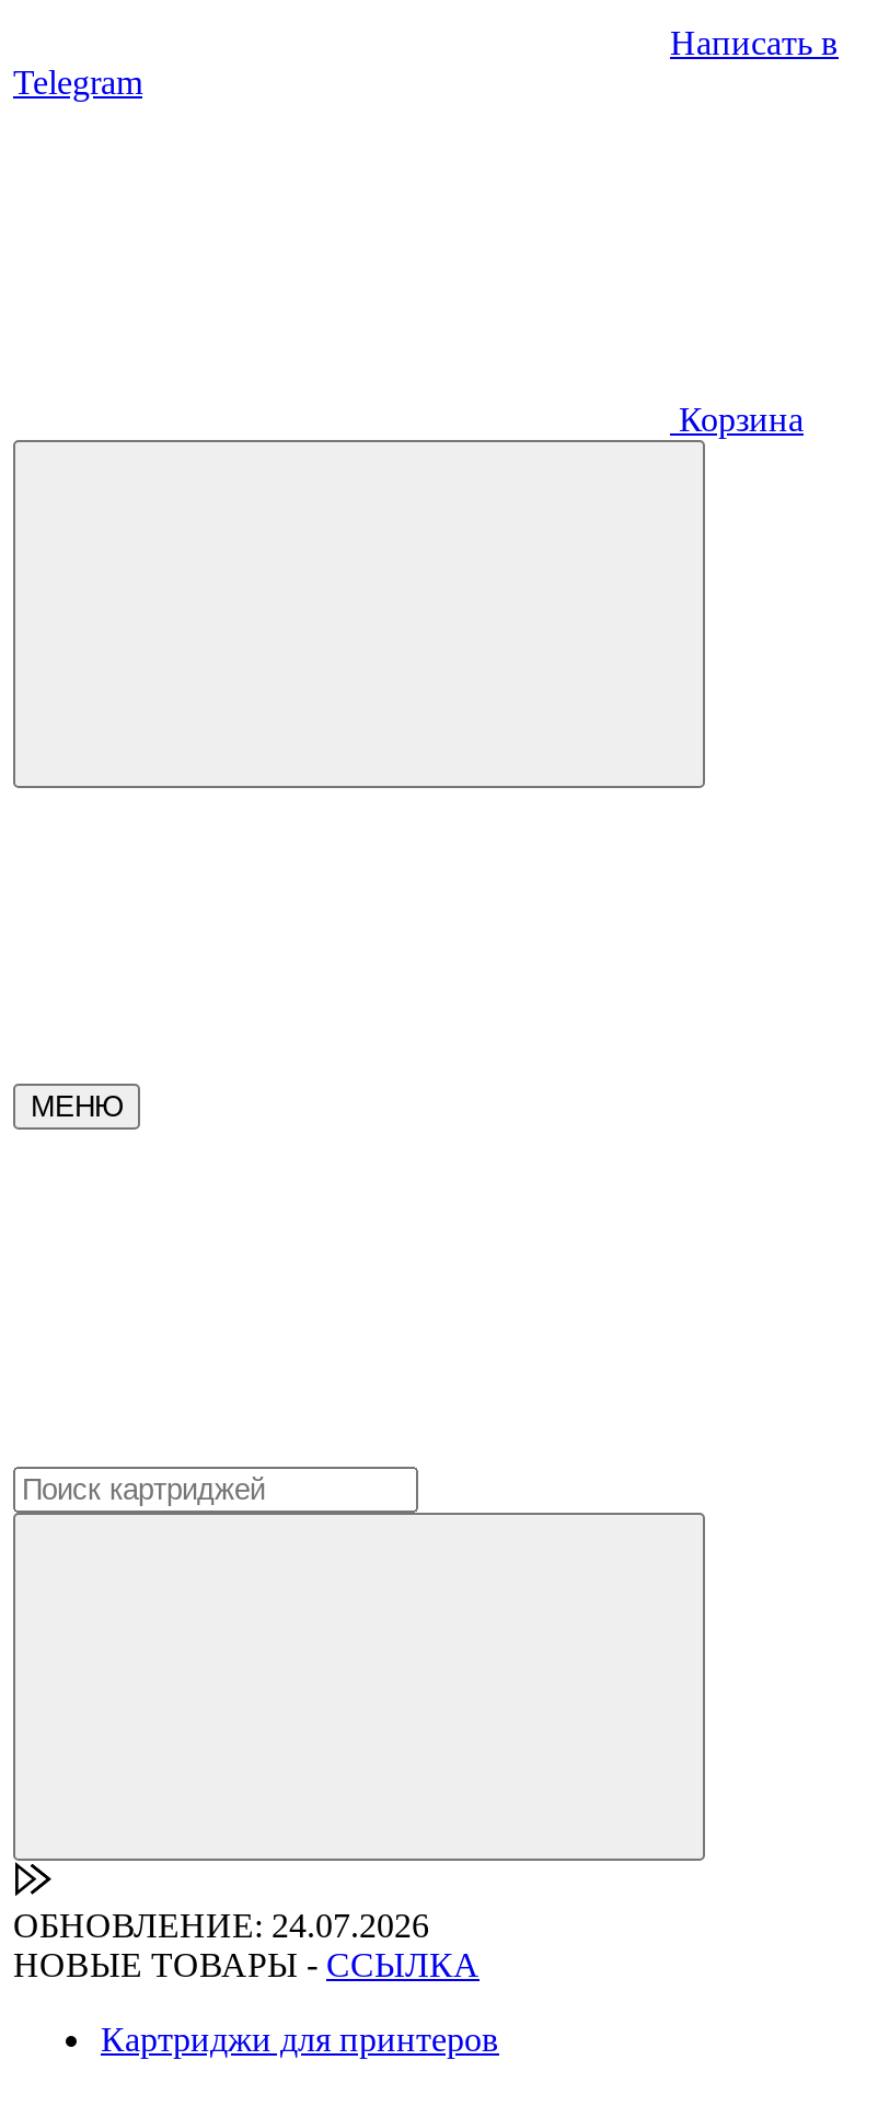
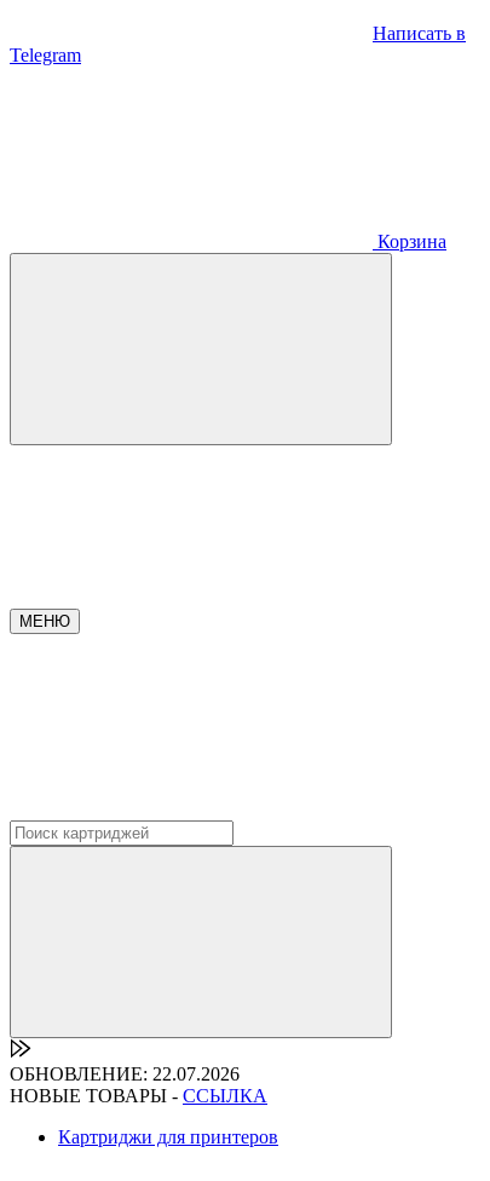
- ОБНОВЛЕНИЕ: 24.07.2026
+ ОБНОВЛЕНИЕ: 22.07.2026
